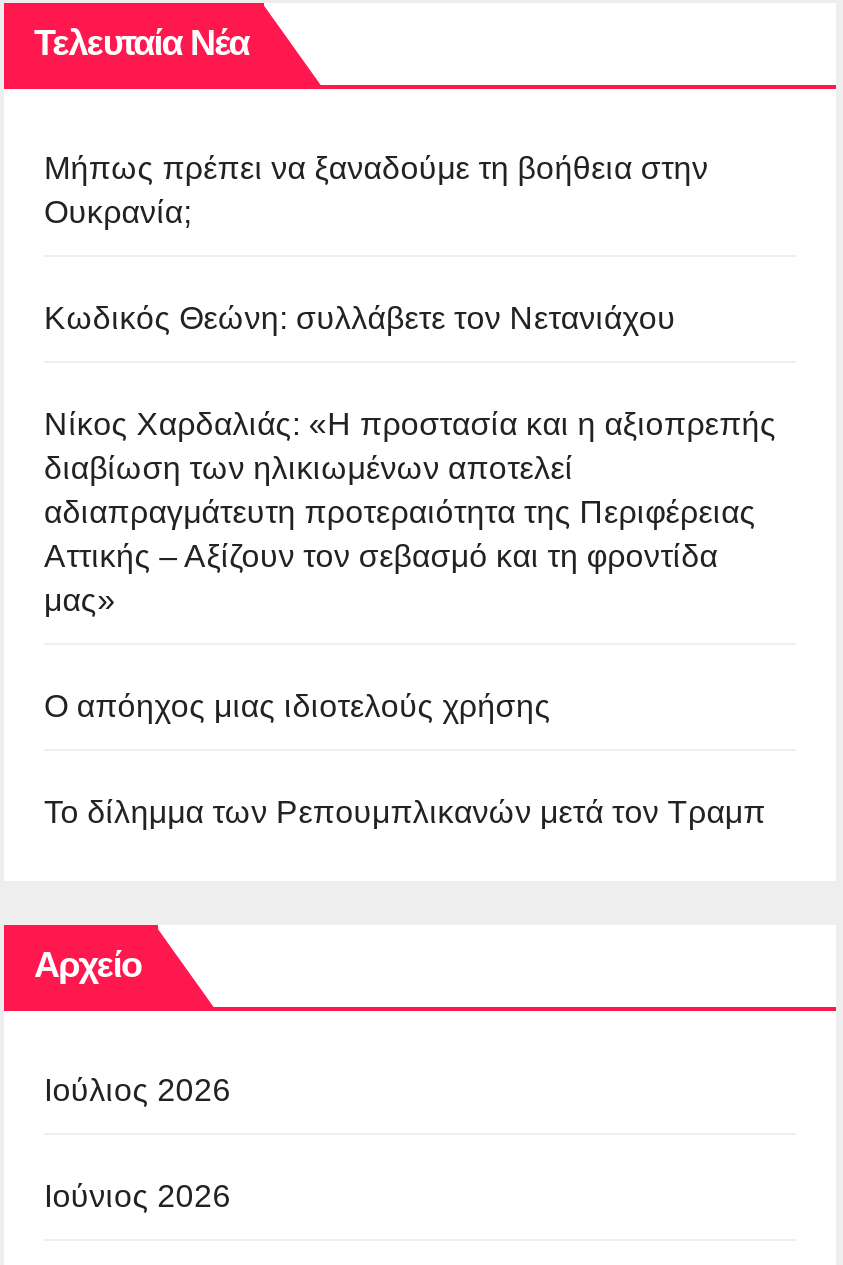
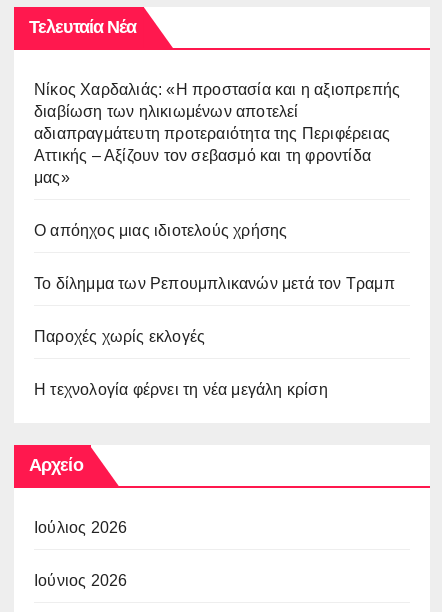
- Μήπως πρέπει να ξαναδούμε τη βοήθεια στην
- Ουκρανία;
- Κωδικός Θεώνη: συλλάβετε τον Νετανιάχου

moved up: Νίκος Χαρδαλιάς: «Η προστασία και η αξιοπρεπής | διαβίωση των ηλικιωμένων αποτελεί | αδιαπραγμάτευτη προτεραιότητα της Περιφέρειας | Αττικής – Αξίζουν τον σεβασμό και τη φροντίδα | μας» | Ο απόηχος μιας ιδιοτελούς χρήσης | Το δίλημμα των Ρεπουμπλικανών μετά τον Τραμπ

+ Παροχές χωρίς εκλογές
+ Η τεχνολογία φέρνει τη νέα μεγάλη κρίση
